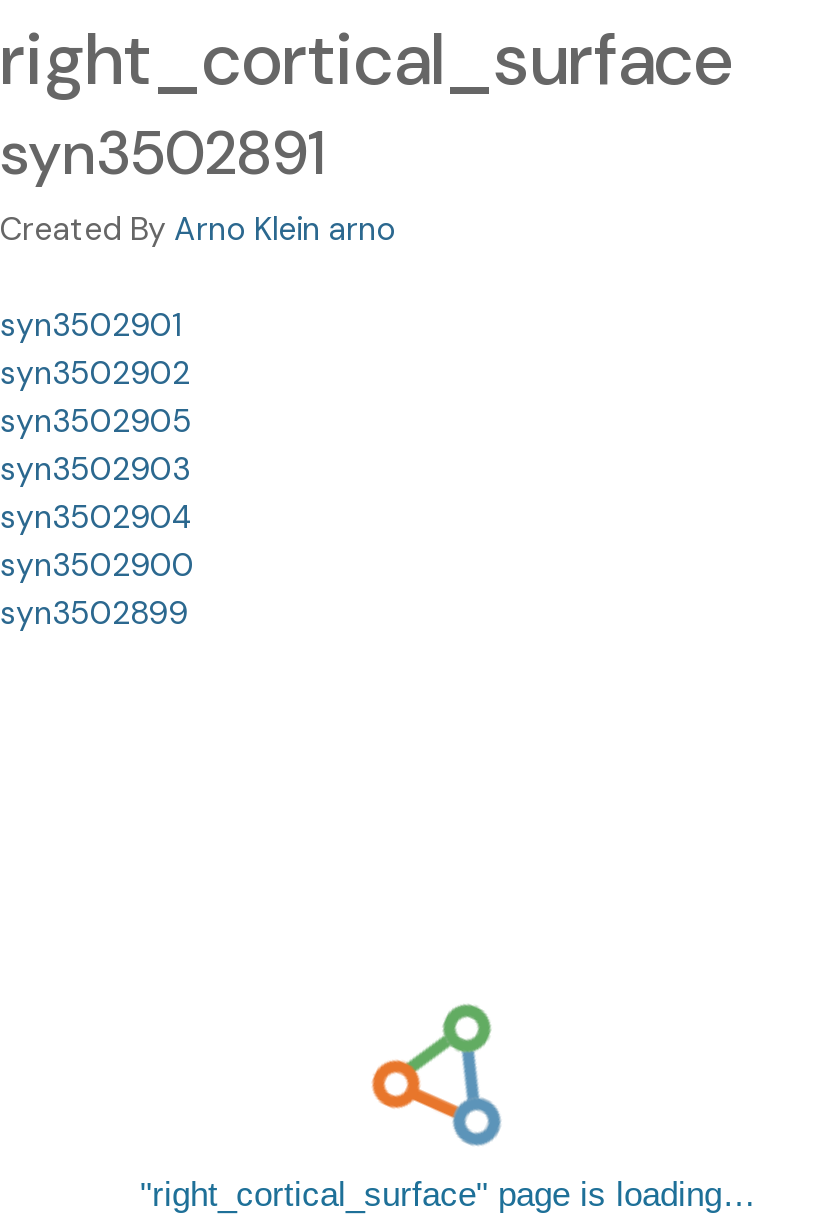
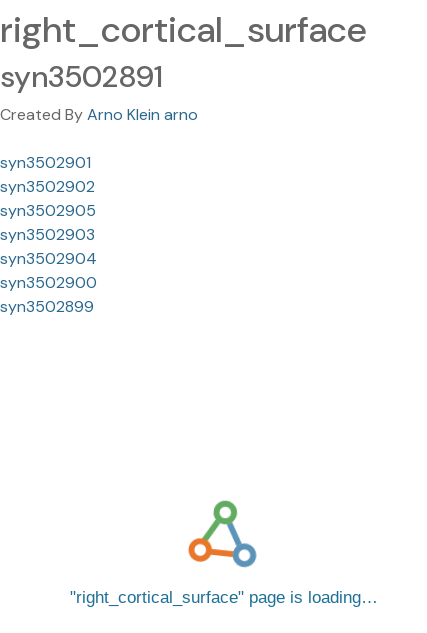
- [image]
+ [image]
